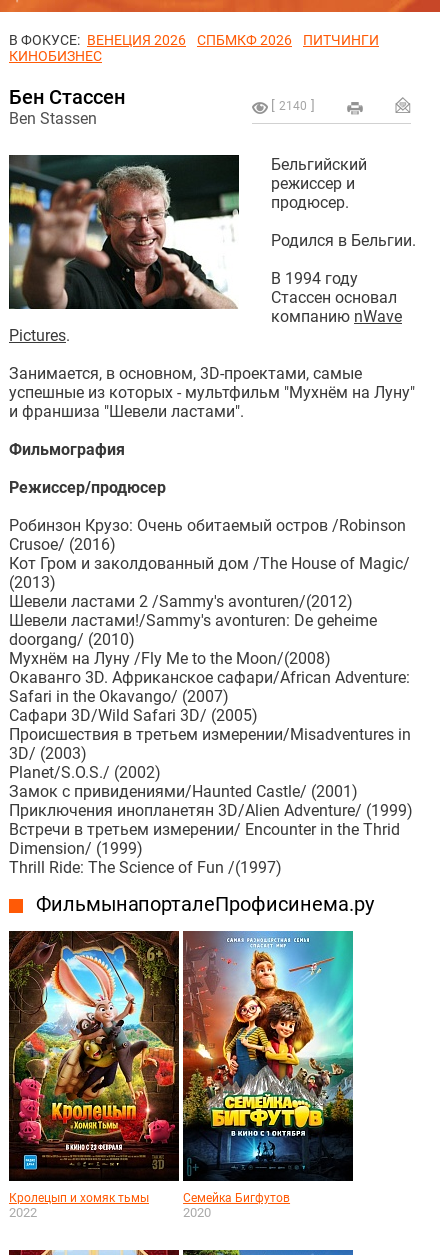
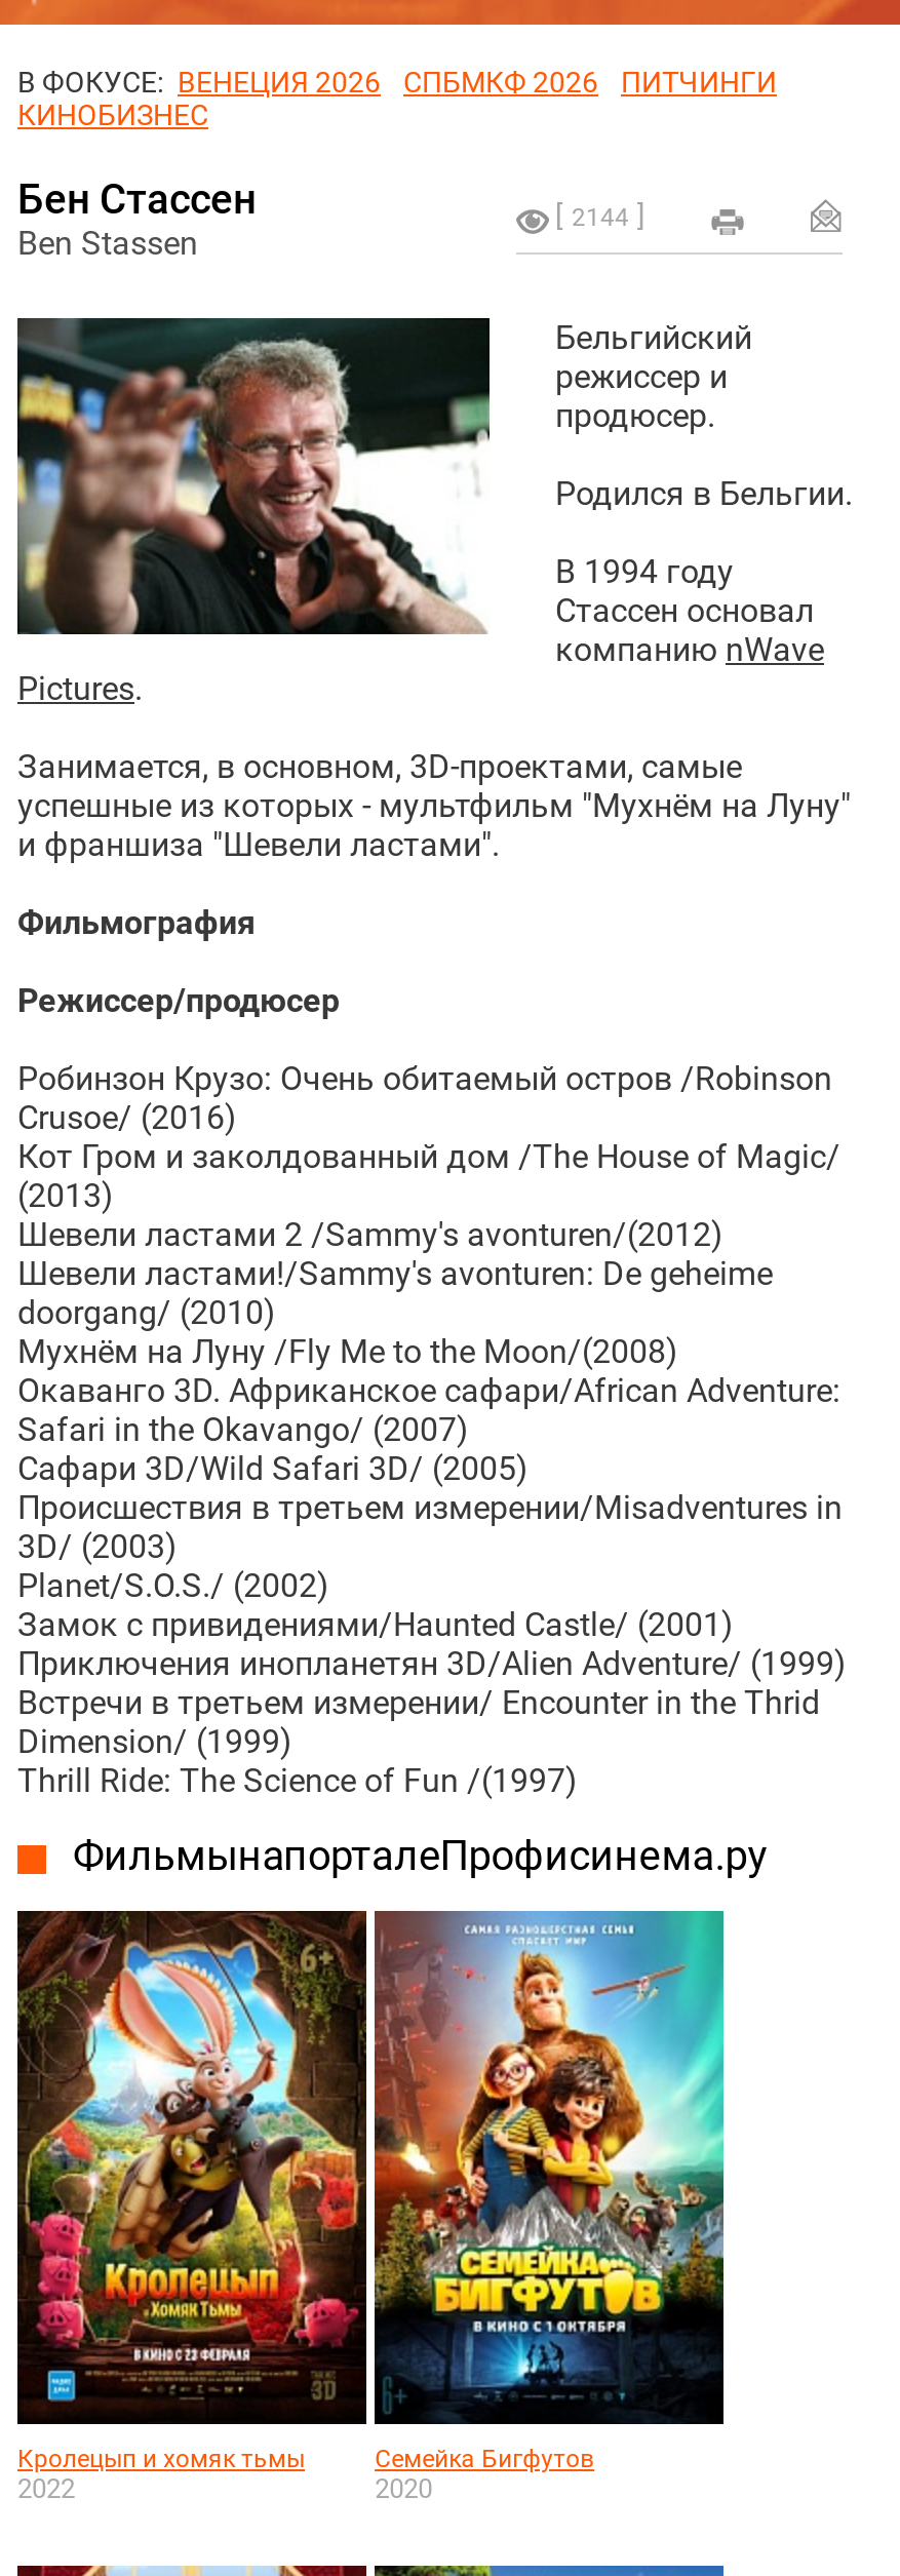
- 2140
+ 2144
